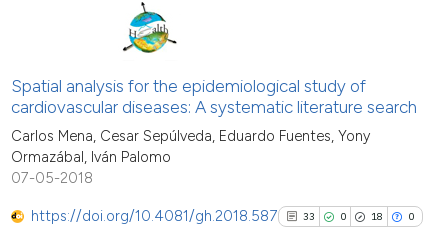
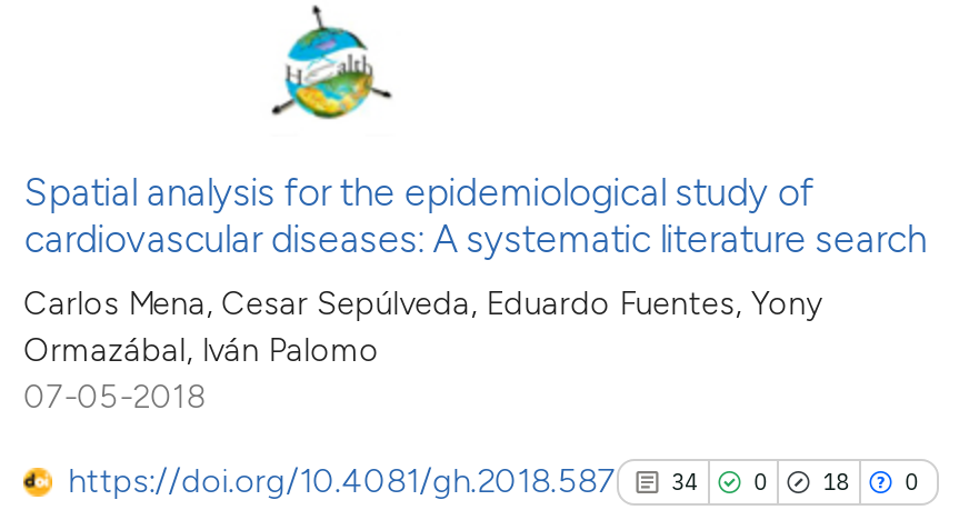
- https://doi.org/10.4081/gh.2018.587 33 0 18 0
+ https://doi.org/10.4081/gh.2018.587 34 0 18 0
